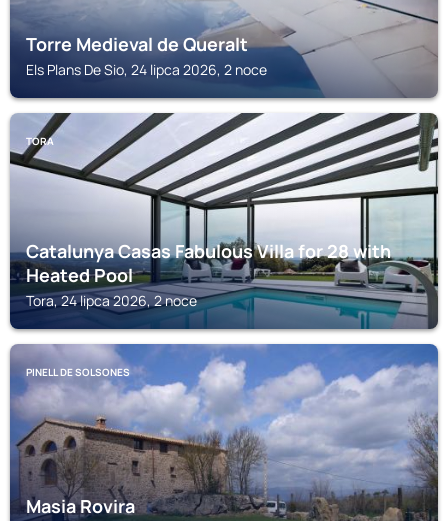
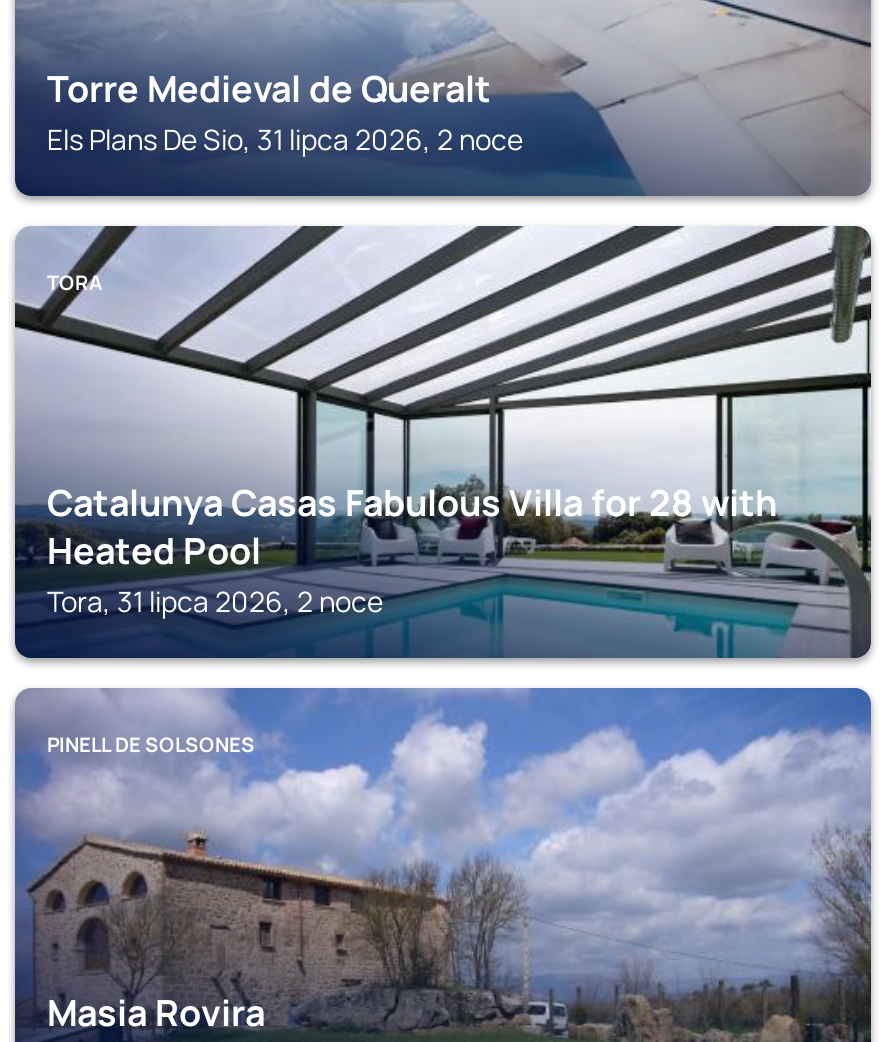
- Els Plans De Sio, 24 lipca 2026, 2 noce
+ Els Plans De Sio, 31 lipca 2026, 2 noce

- Tora, 24 lipca 2026, 2 noce
+ Tora, 31 lipca 2026, 2 noce
